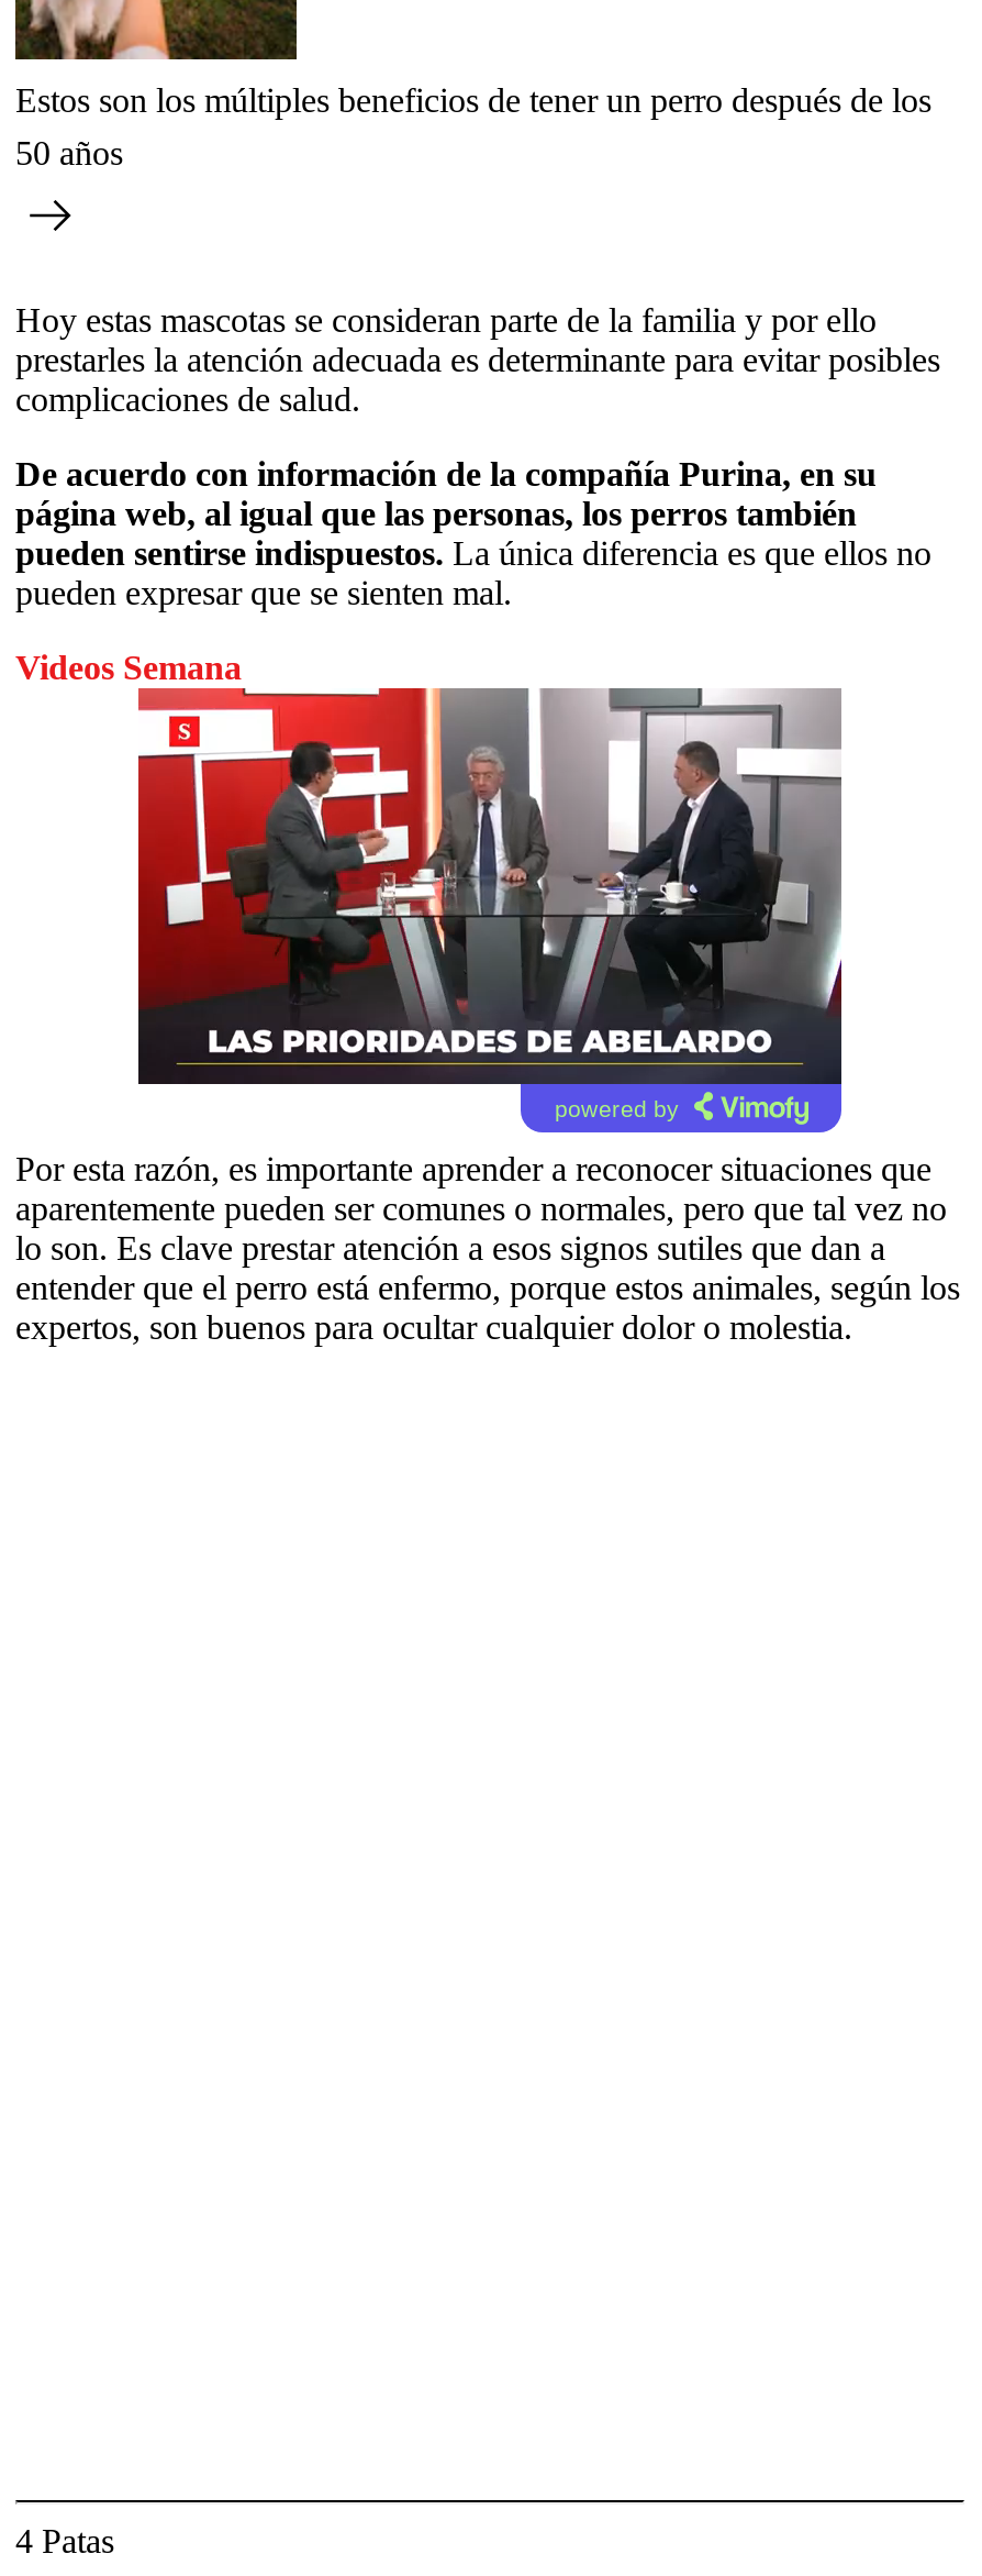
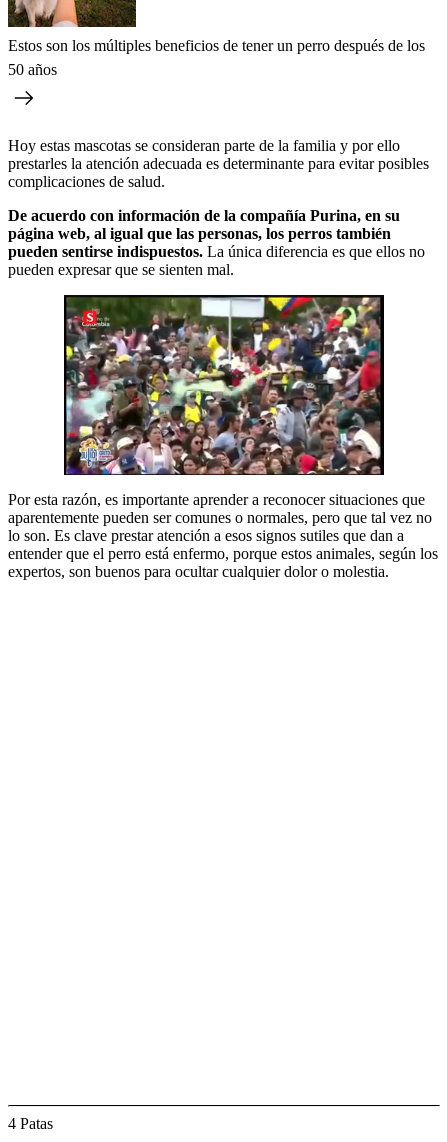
- Videos Semana

- [image]
+ [image]

- powered by
